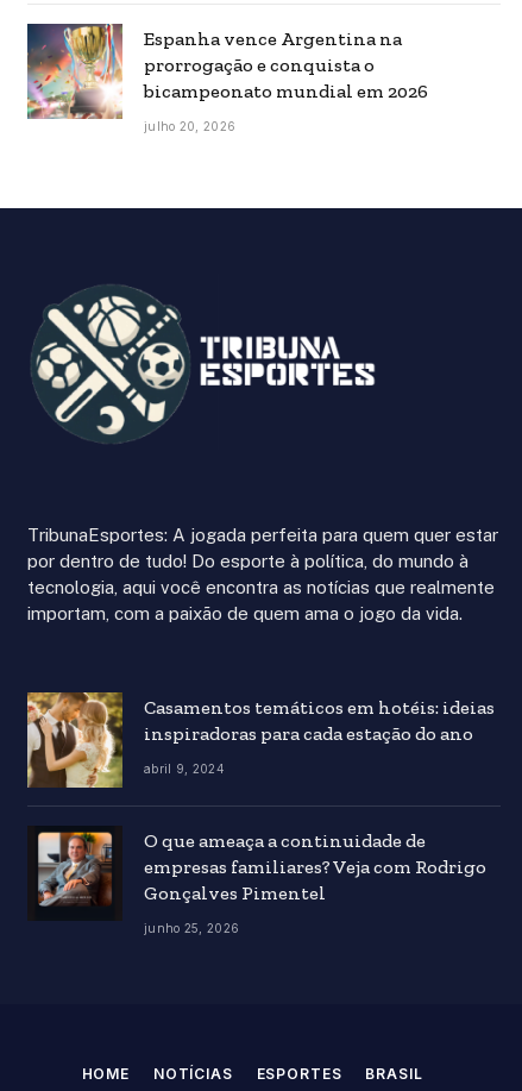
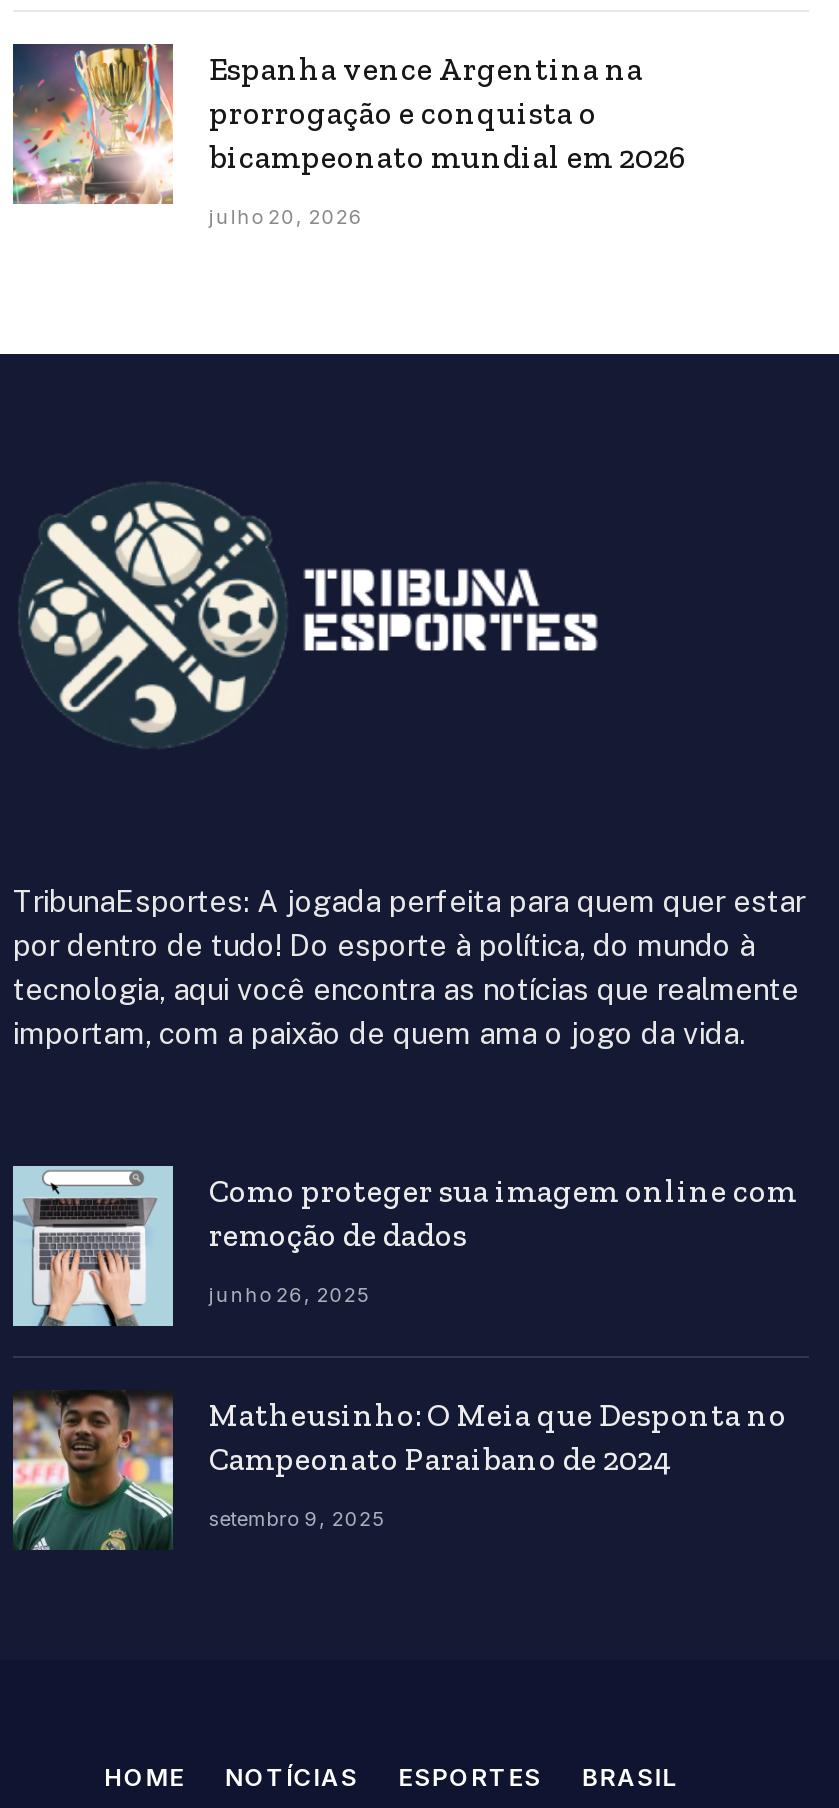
- [image]
- Casamentos temáticos em hotéis: ideias
- inspiradoras para cada estação do ano
+ [image]
+ Como proteger sua imagem online com
+ remoção de dados

- abril 9, 2024
+ junho 26, 2025

- [image]
- O que ameaça a continuidade de
- empresas familiares? Veja com Rodrigo
- Gonçalves Pimentel
+ [image]
+ Matheusinho: O Meia que Desponta no
+ Campeonato Paraibano de 2024

- junho 25, 2026
+ setembro 9, 2025
